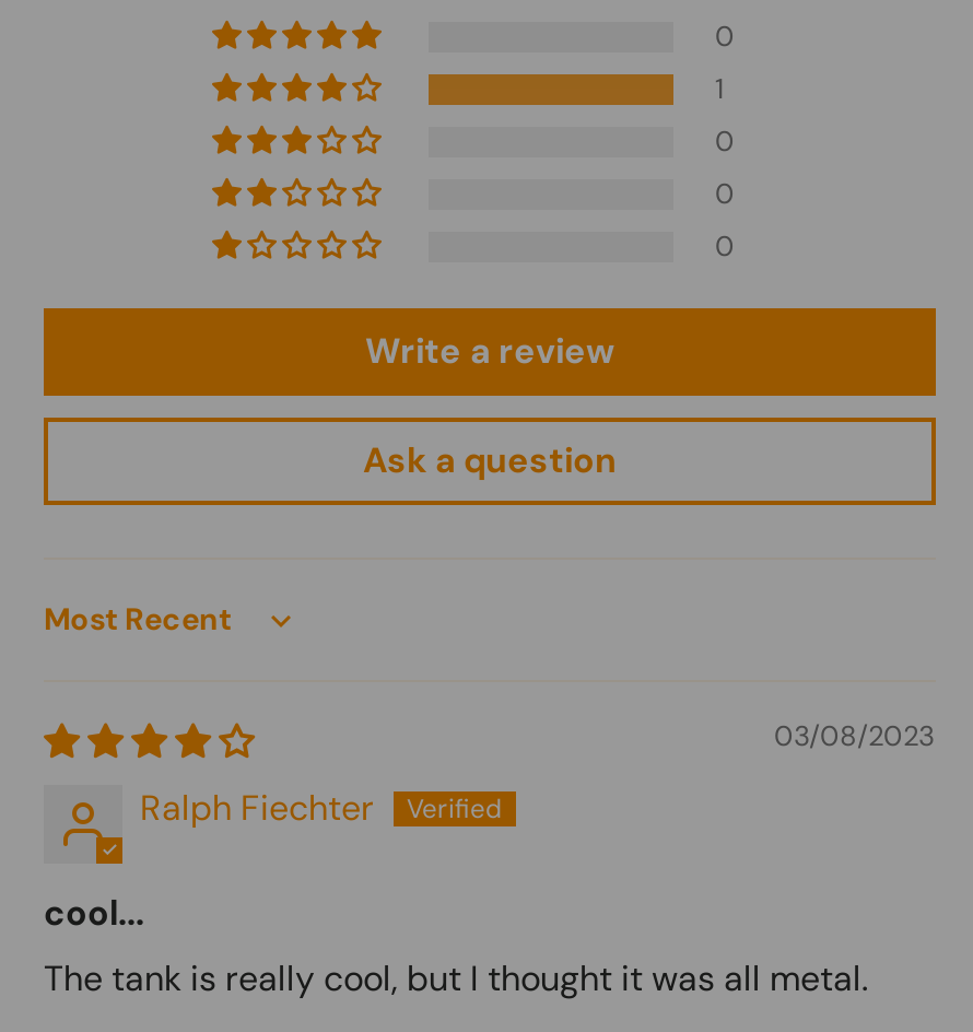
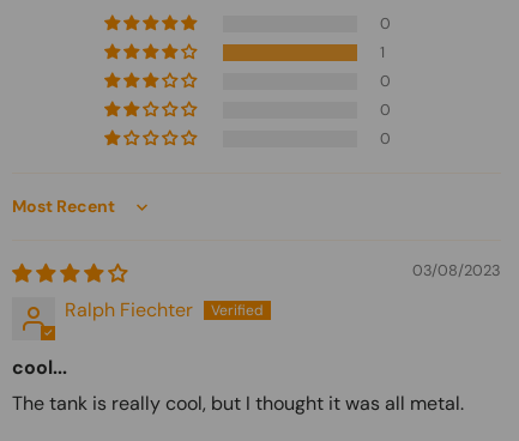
- Write a review
- Ask a question
